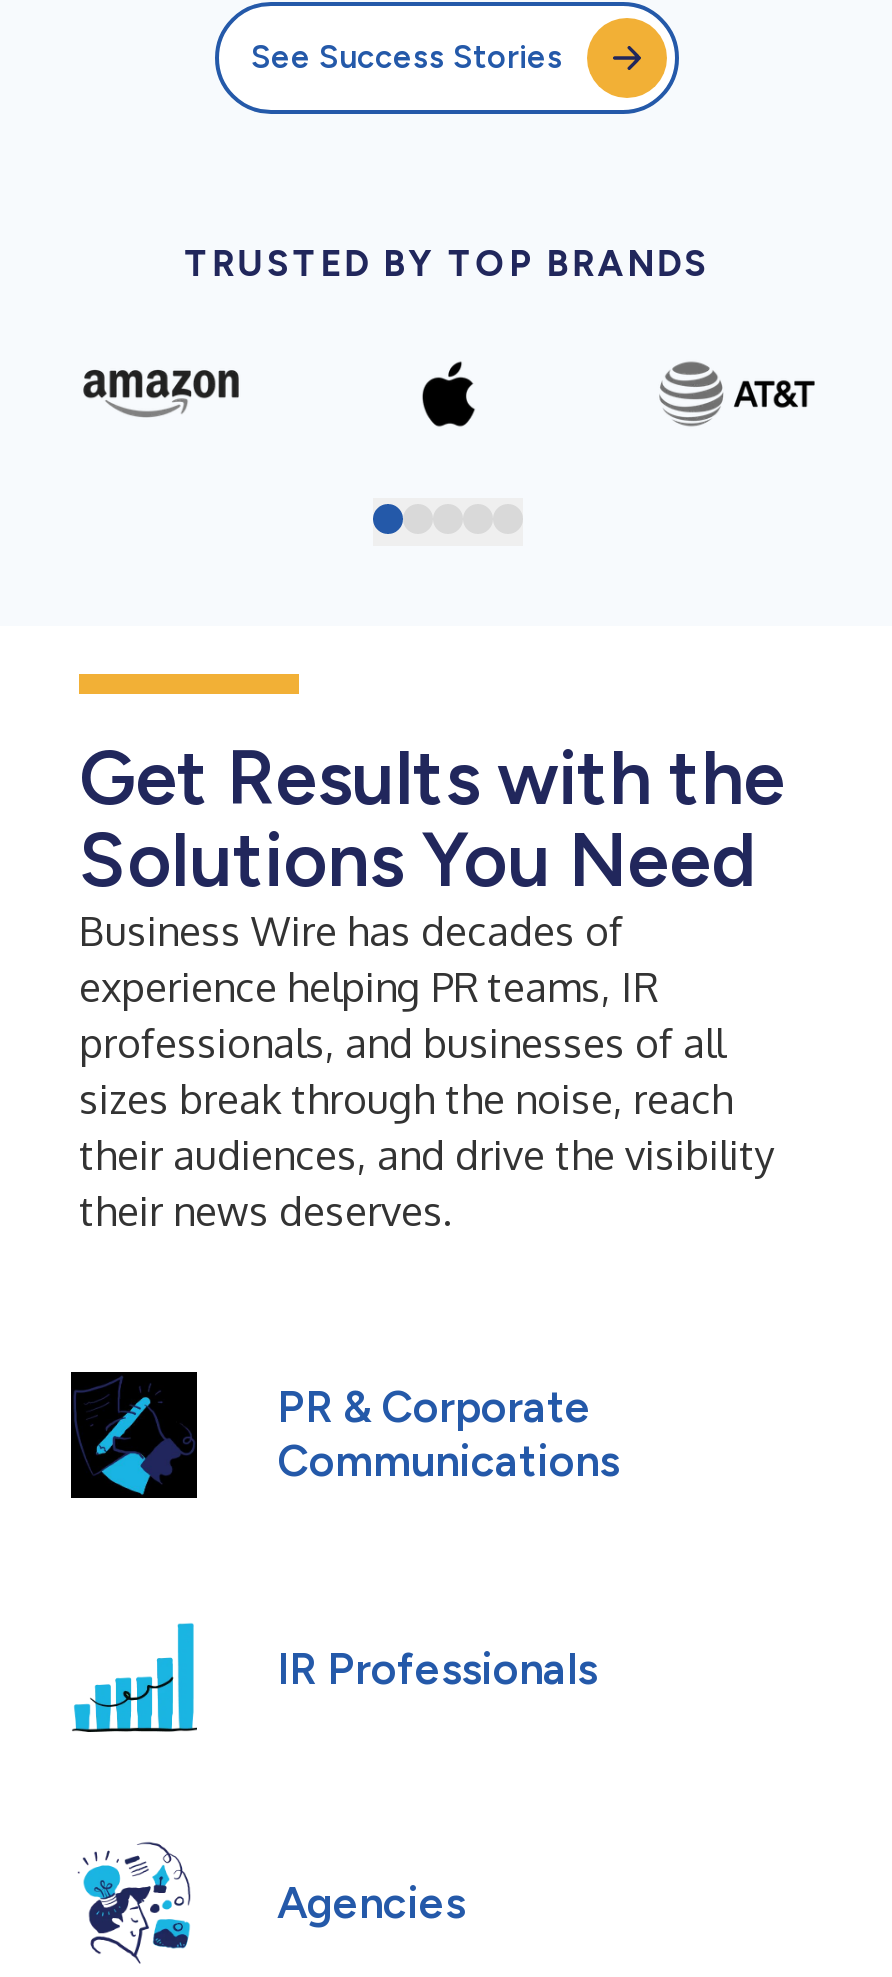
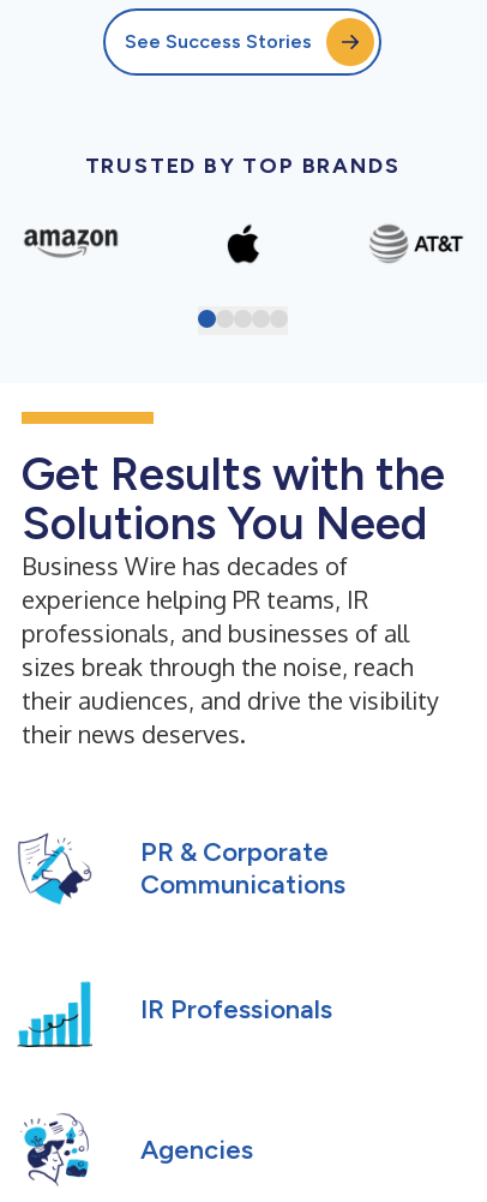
- [image]
+ [image]
